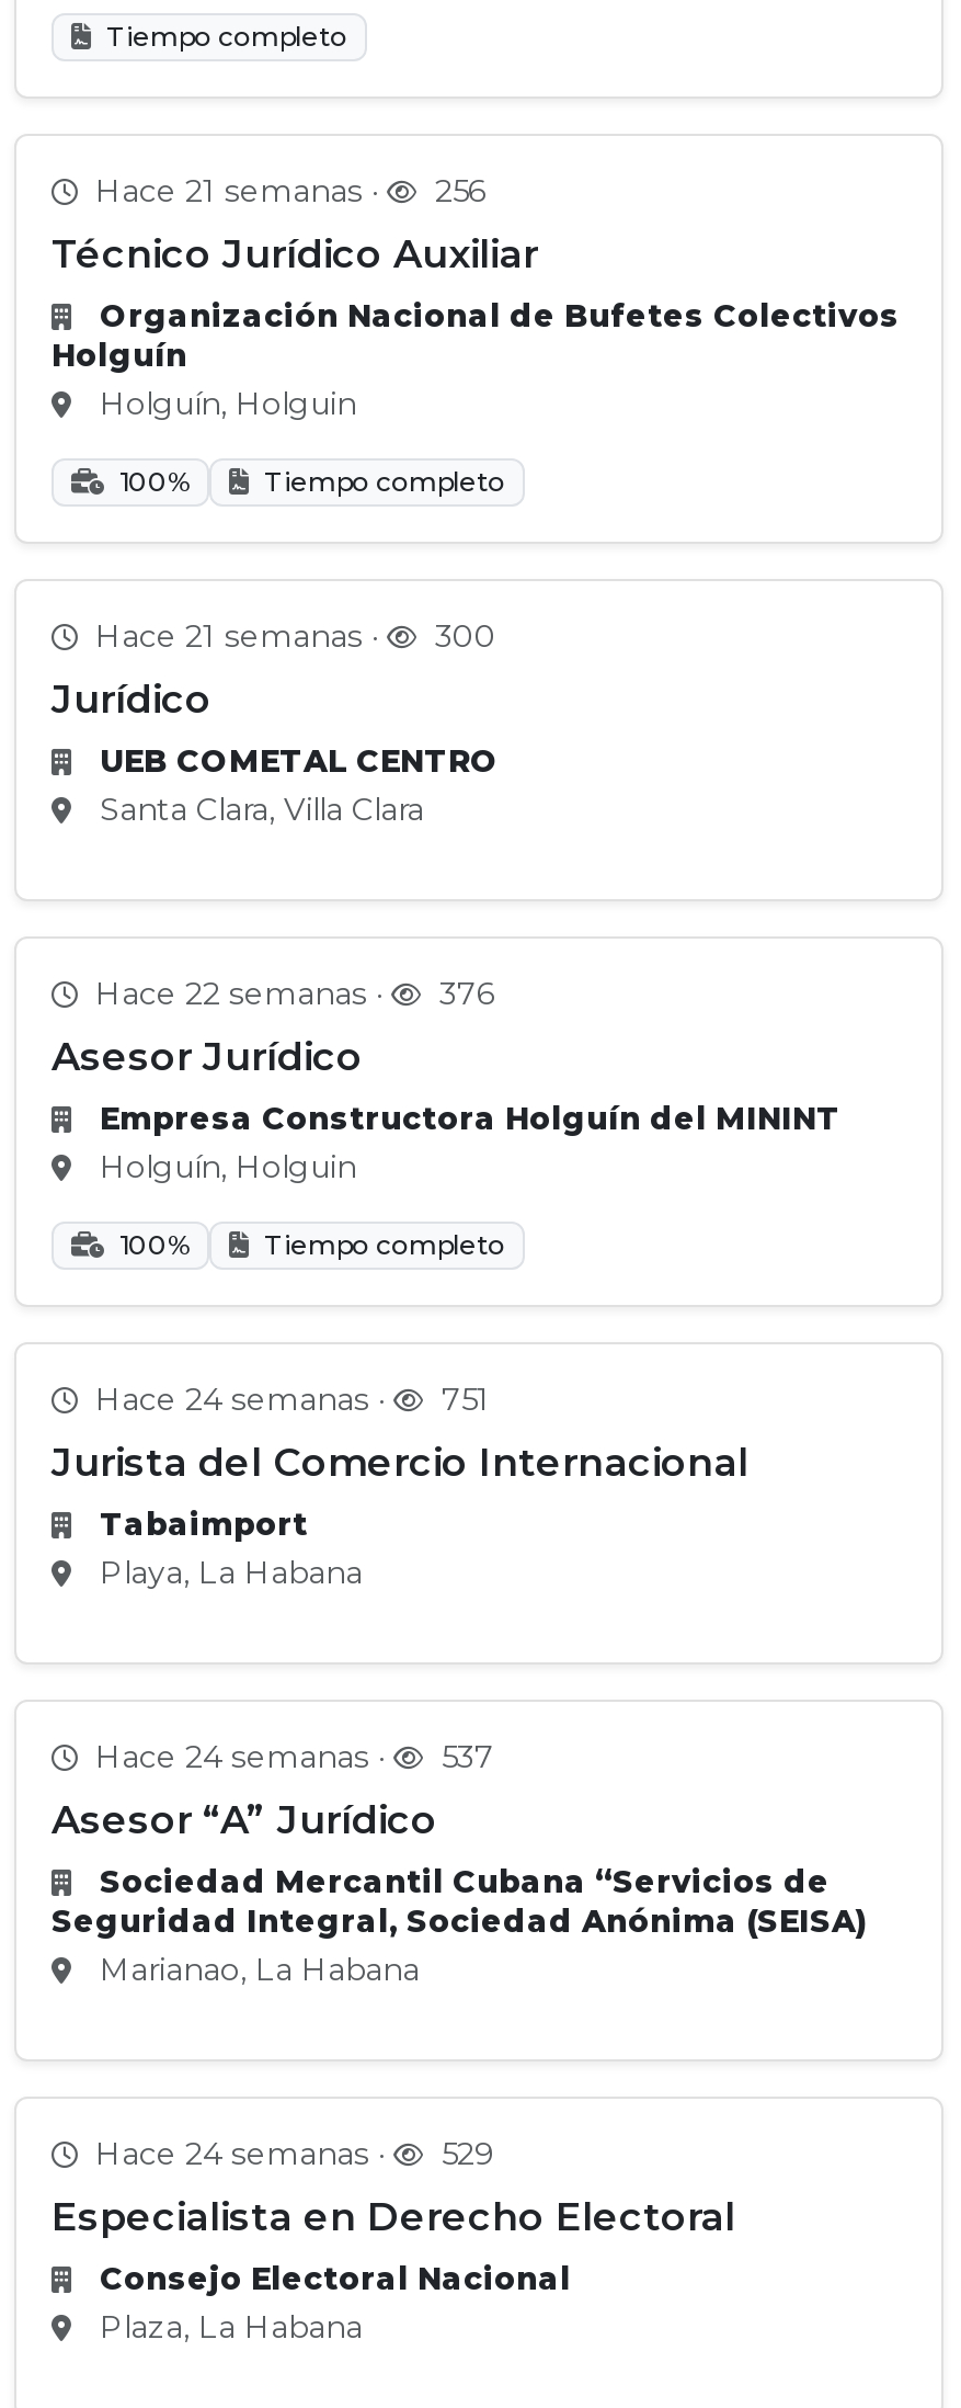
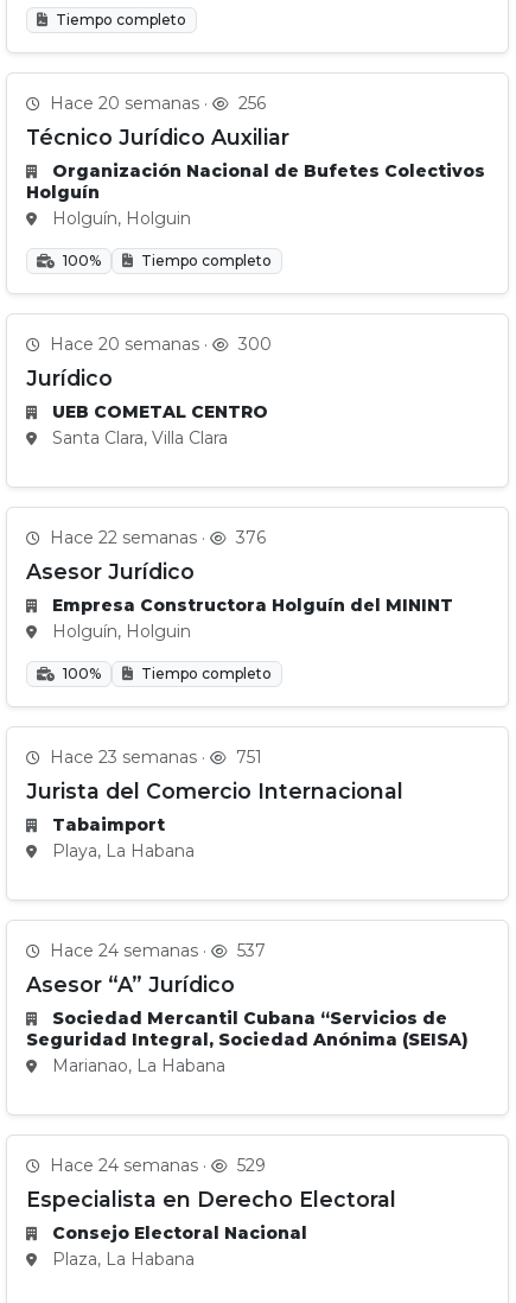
- Hace 21 semanas · 256
+ Hace 20 semanas · 256

- Hace 21 semanas · 300
+ Hace 20 semanas · 300

- Hace 24 semanas · 751
+ Hace 23 semanas · 751
